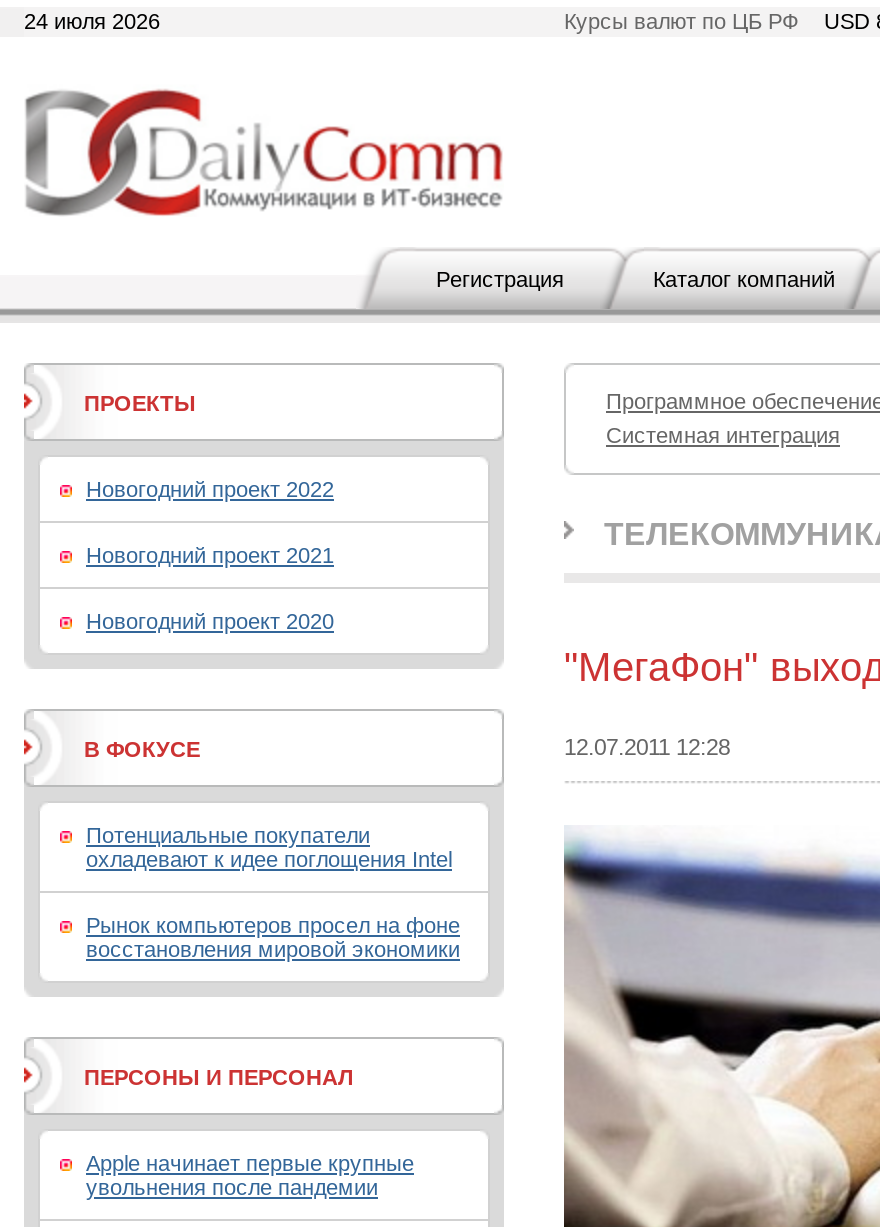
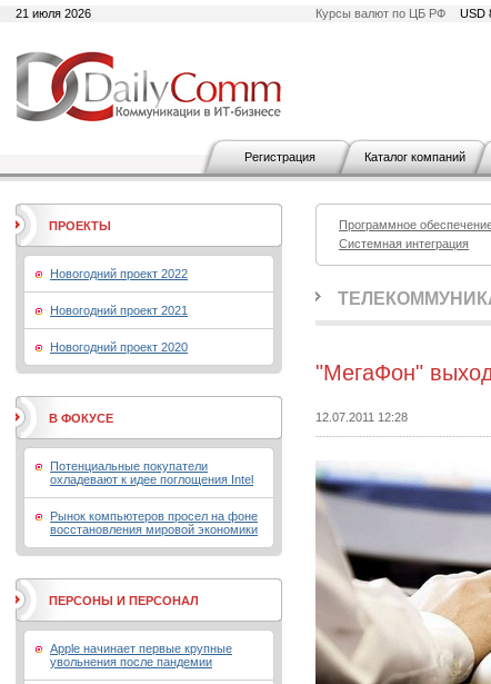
- 24 июля 2026
+ 21 июля 2026
